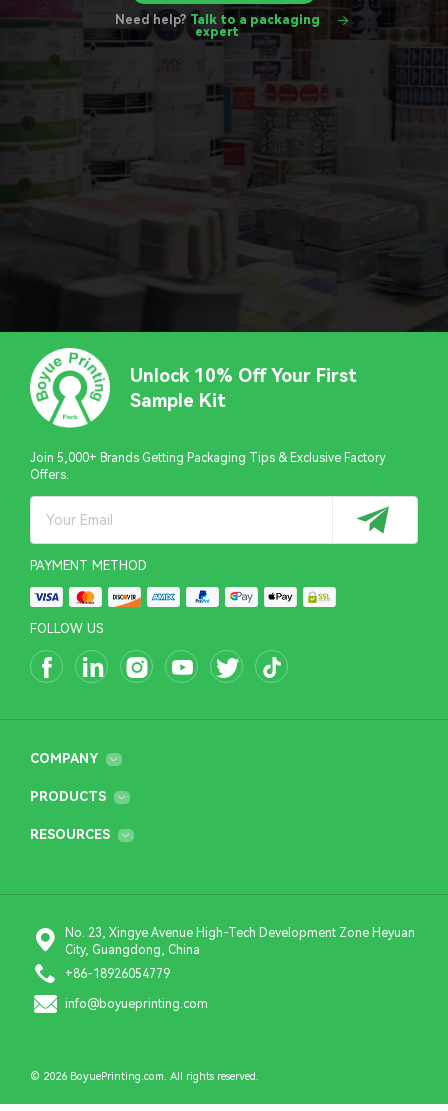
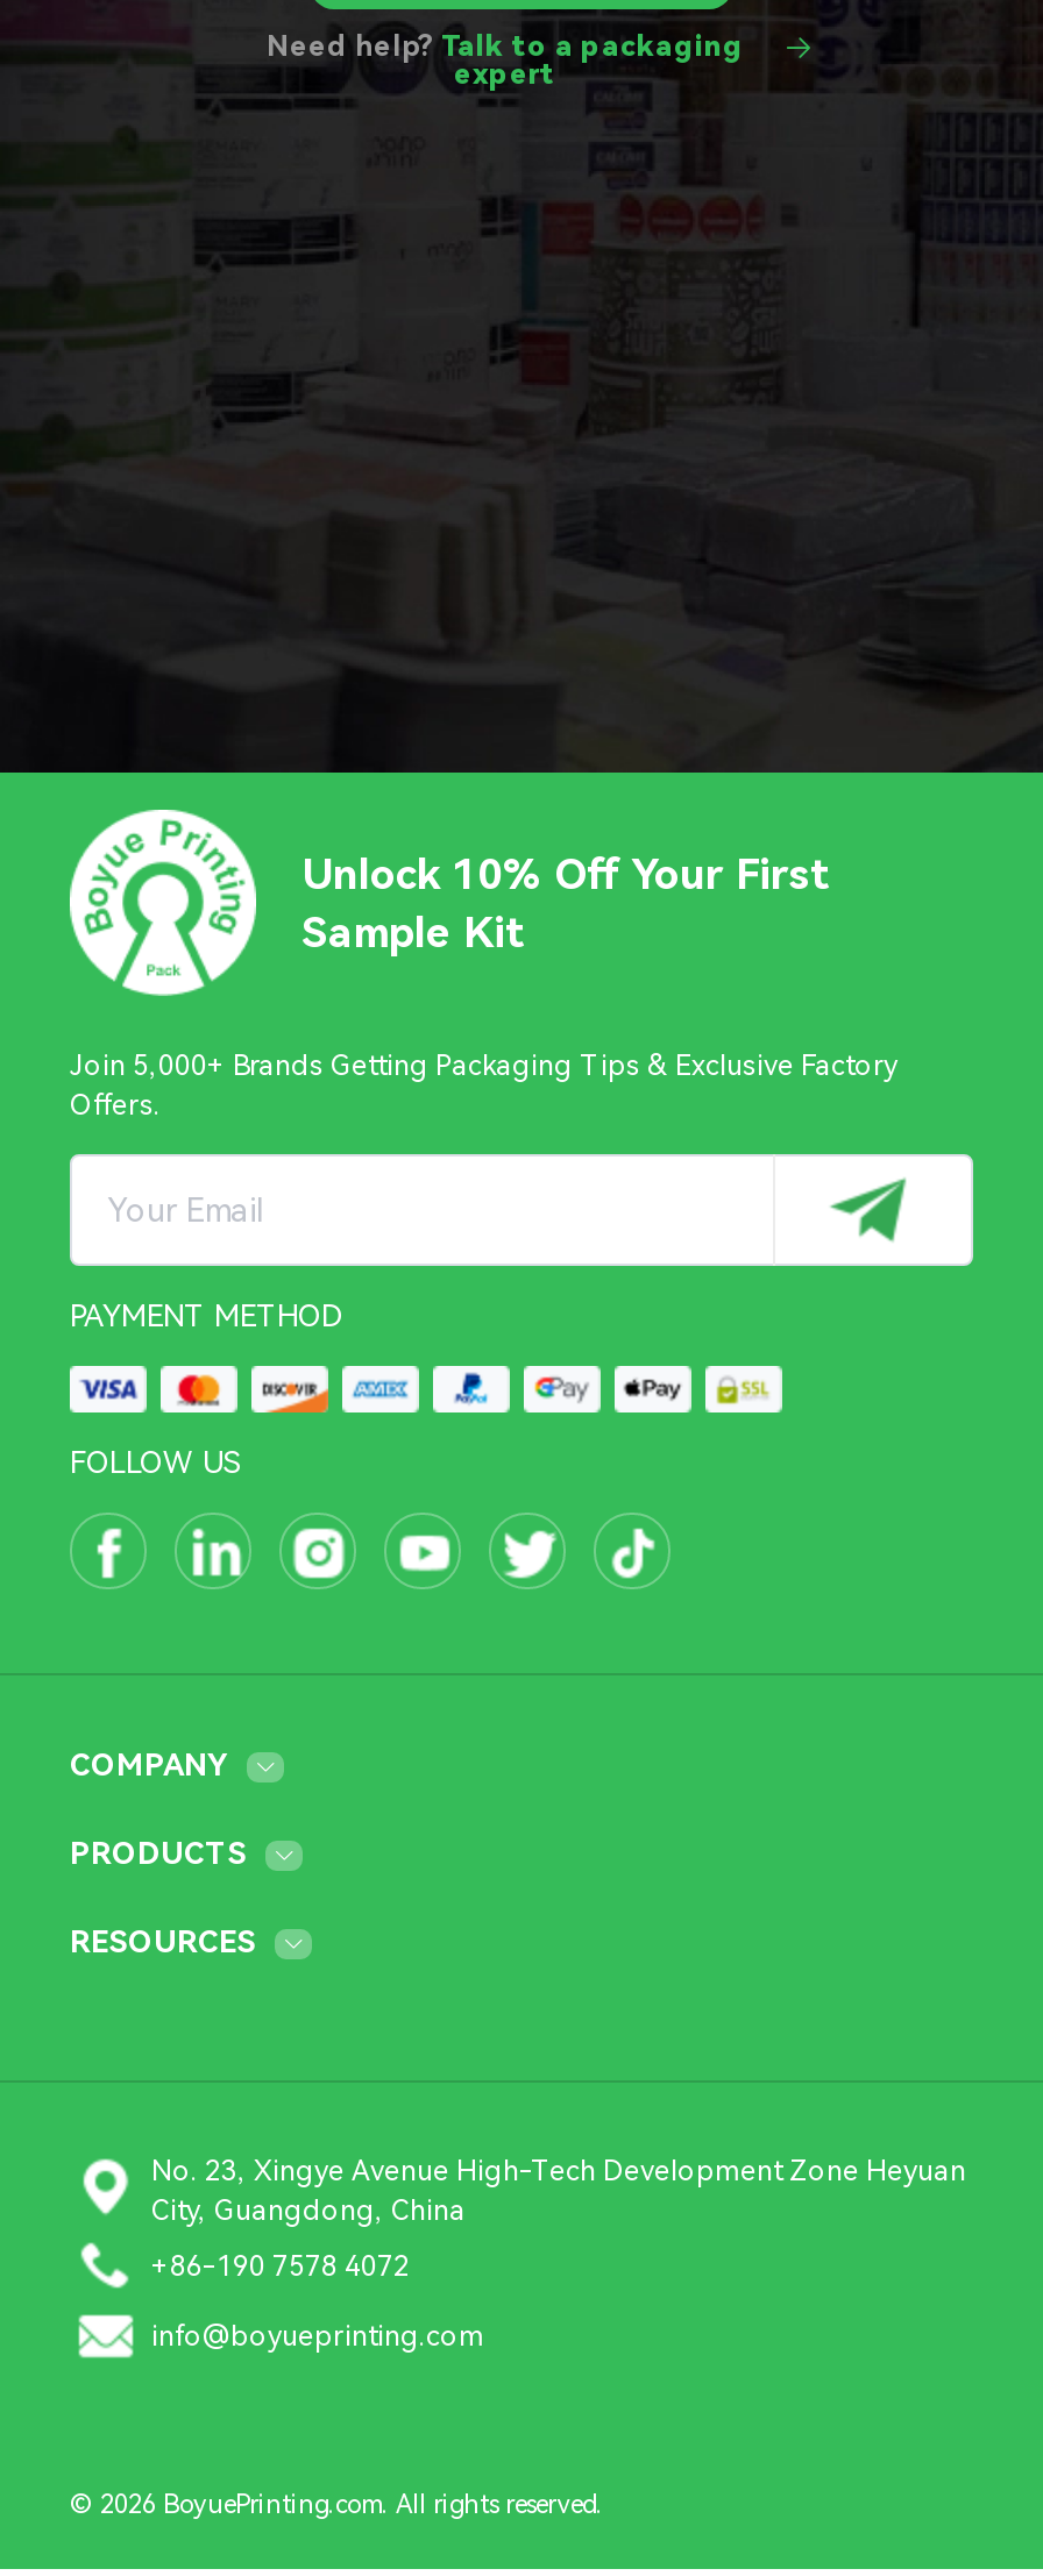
- +86-18926054779
+ +86-190 7578 4072
